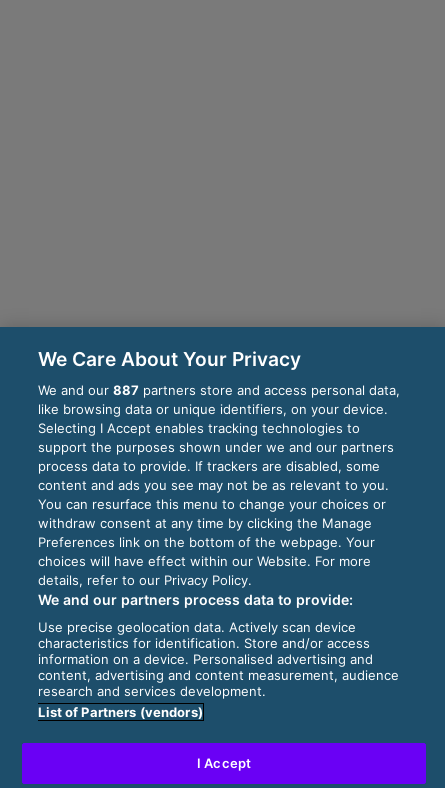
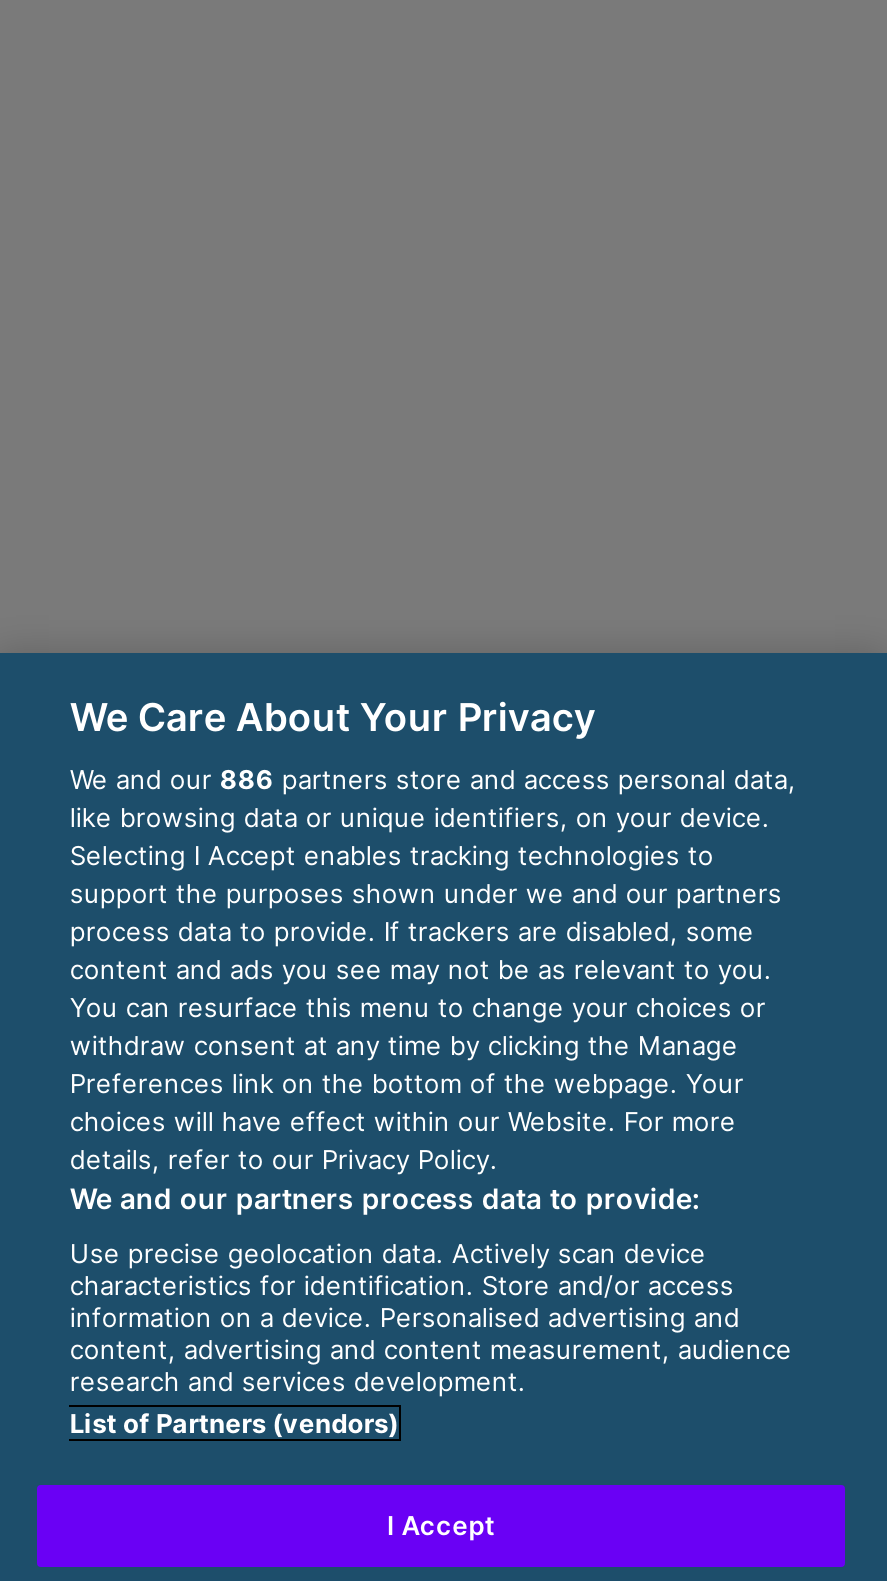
- We and our 887 partners store and access personal data,
+ We and our 886 partners store and access personal data,
